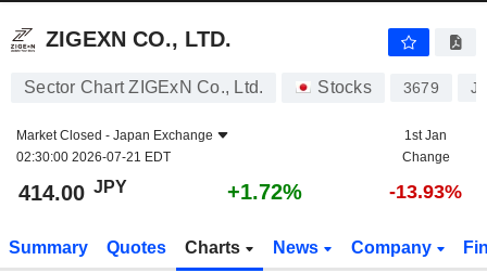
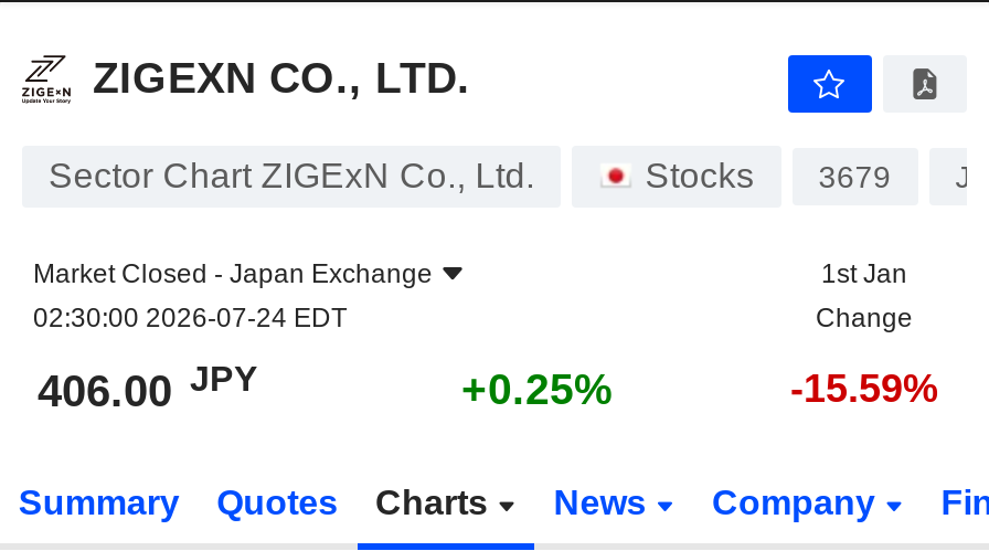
- 02:30:00 2026-07-21 EDT
+ 02:30:00 2026-07-24 EDT

- 414.00 JPY
+ 406.00 JPY

- +1.72%
+ +0.25%

- -13.93%
+ -15.59%
